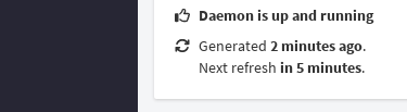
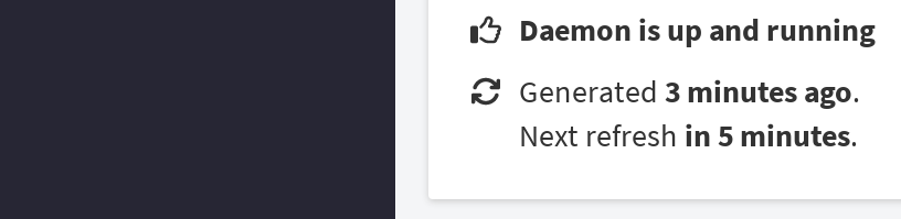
- Generated 2 minutes ago.
+ Generated 3 minutes ago.
